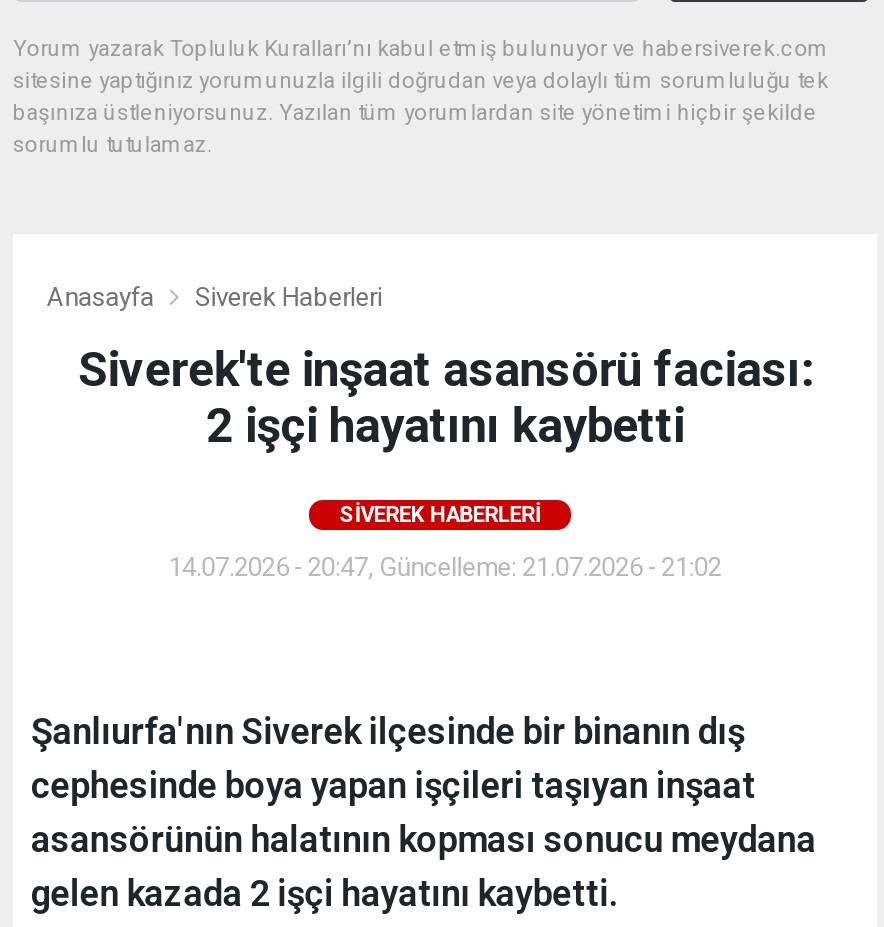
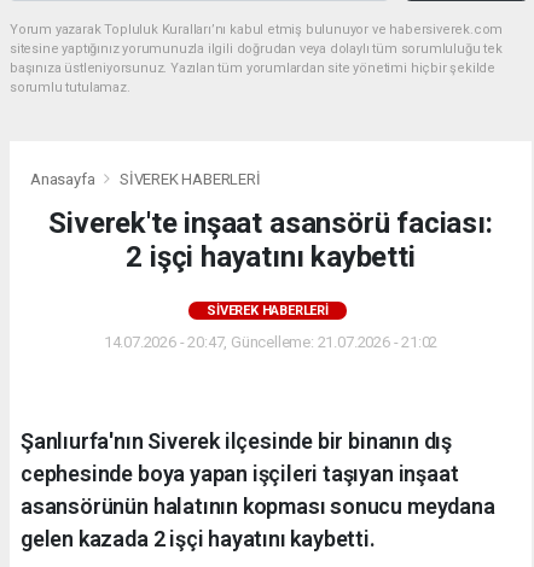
- Siverek Haberleri
+ SİVEREK HABERLERİ

- SIVEREK HABERLERI
+ SİVEREK HABERLERİ
